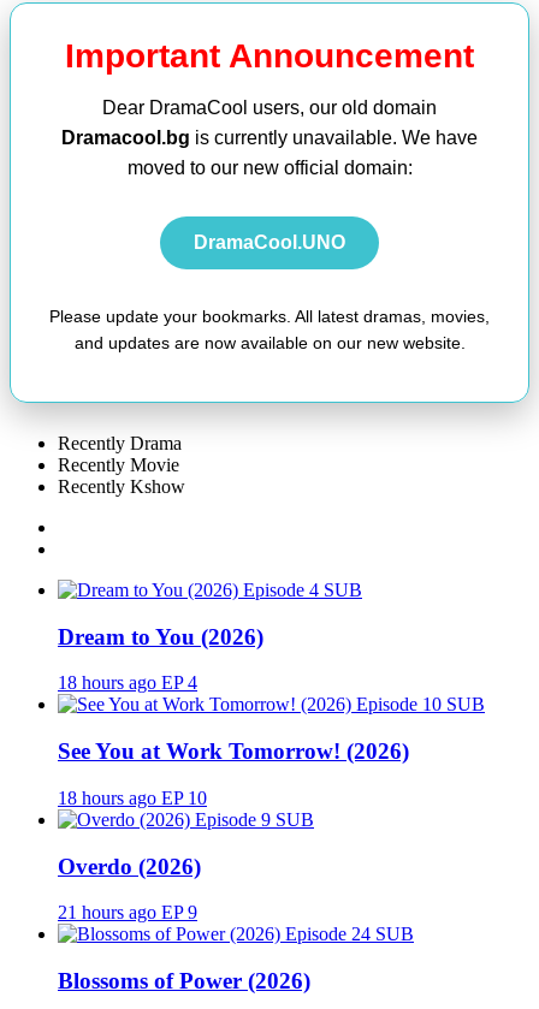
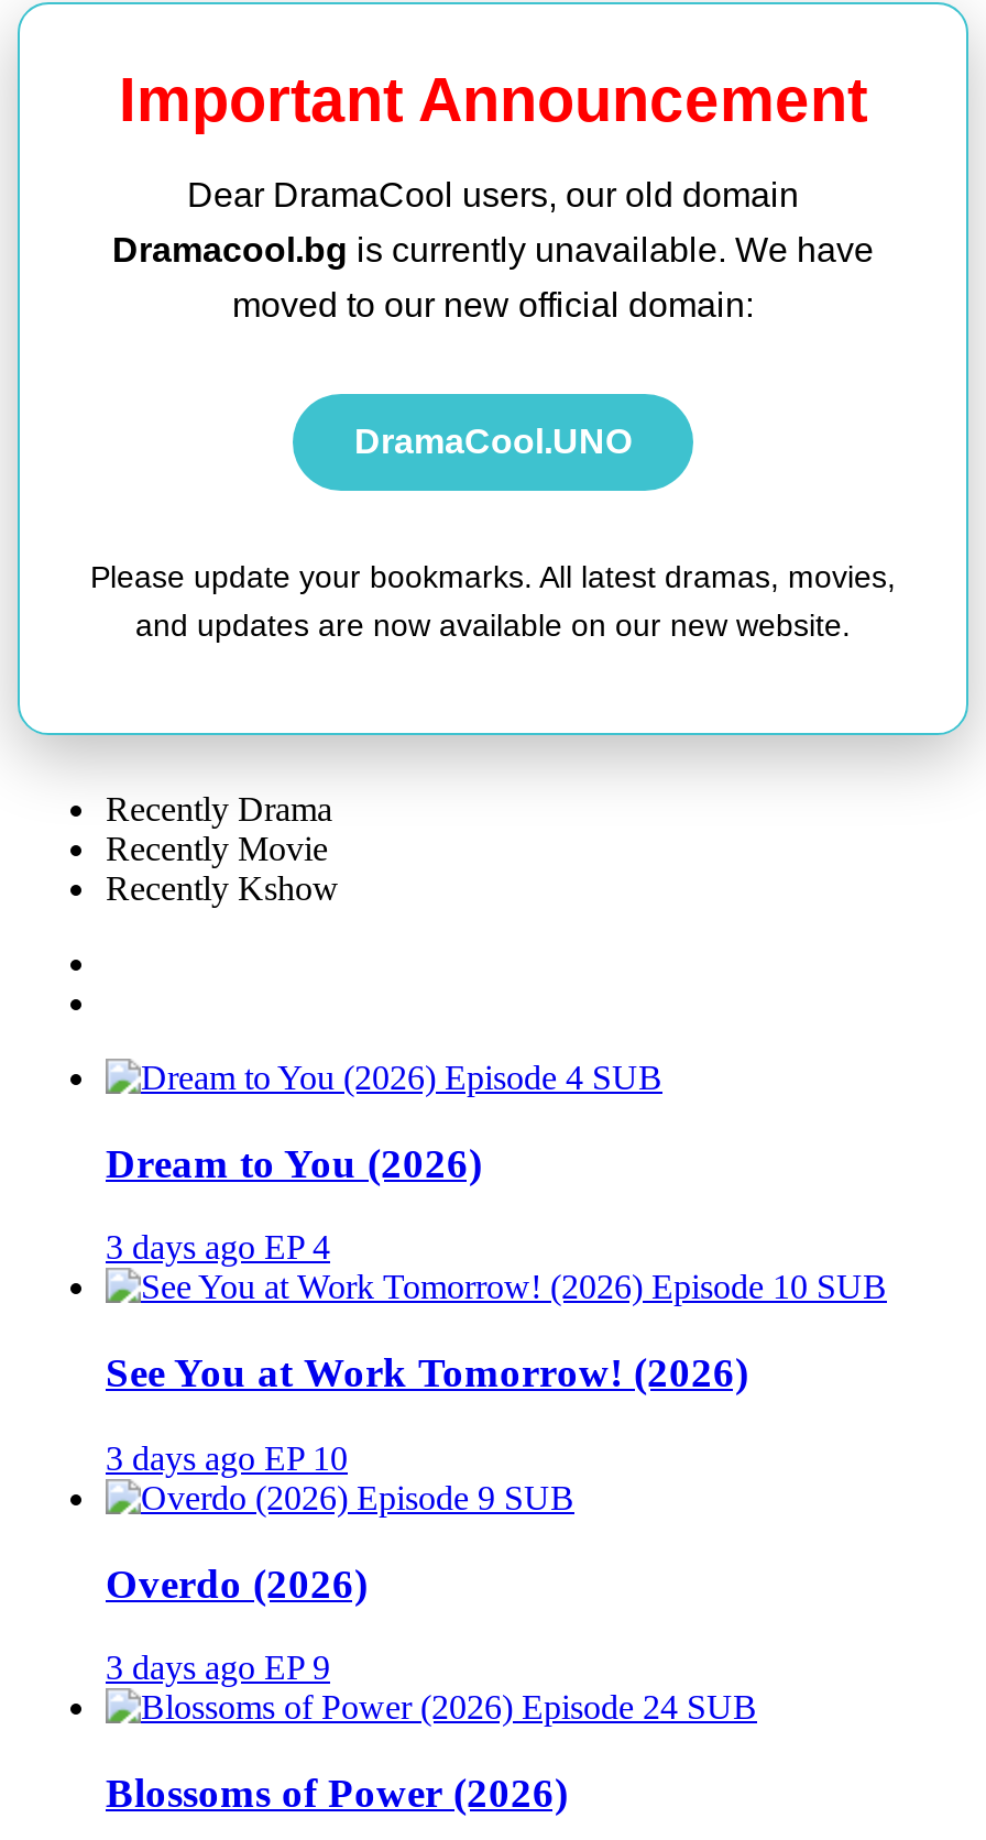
- 18 hours ago EP 4
+ 3 days ago EP 4

- 18 hours ago EP 10
+ 3 days ago EP 10

- 21 hours ago EP 9
+ 3 days ago EP 9
